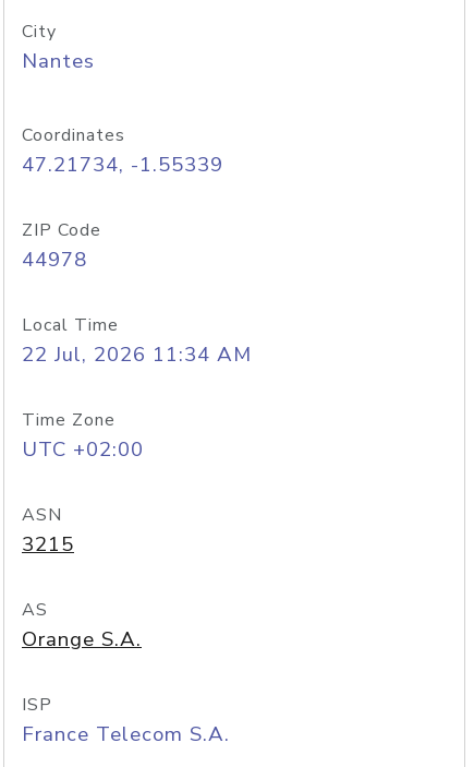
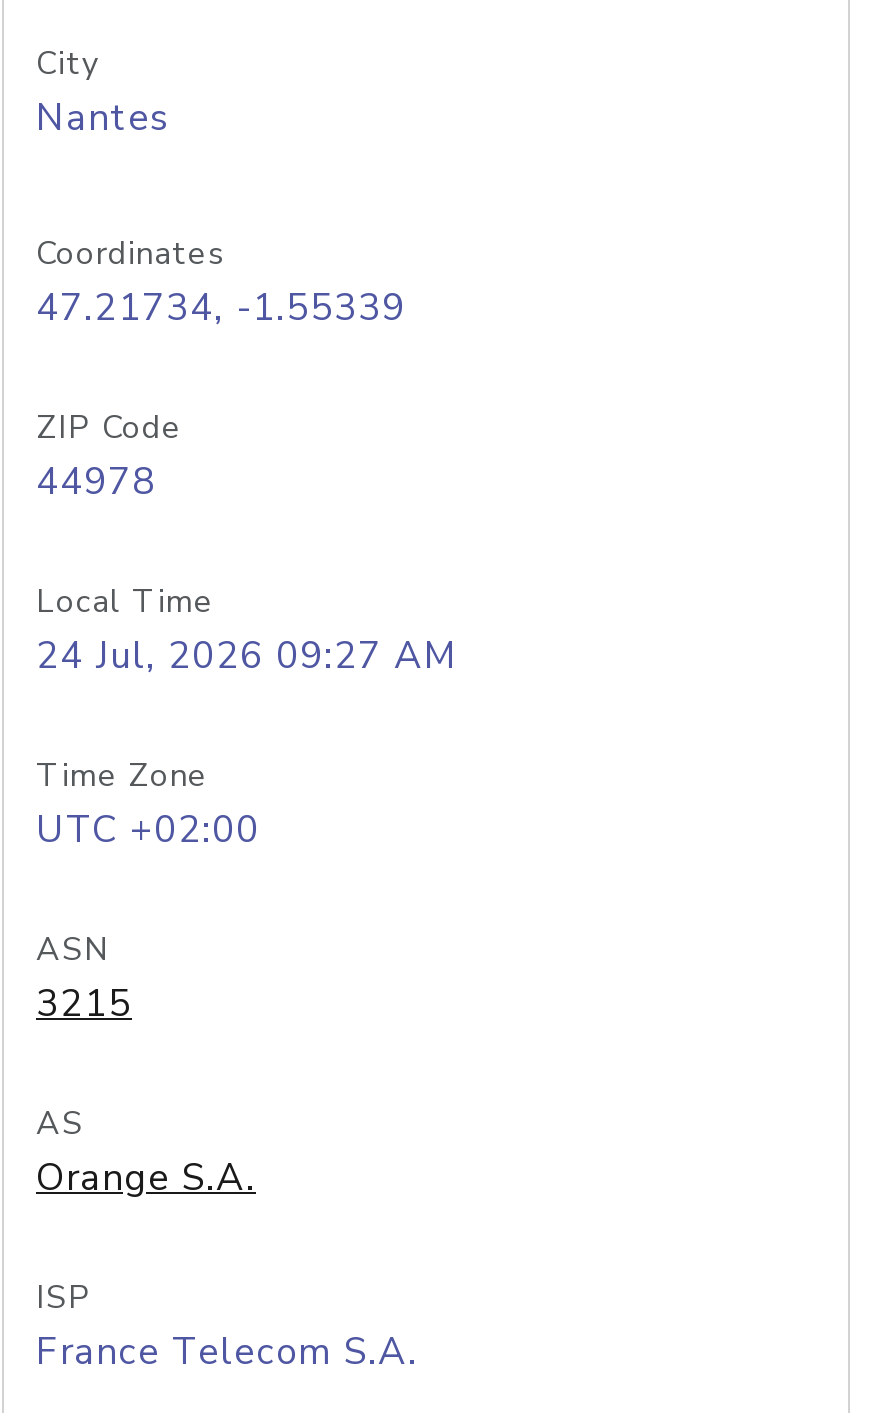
- 22 Jul, 2026 11:34 AM
+ 24 Jul, 2026 09:27 AM
